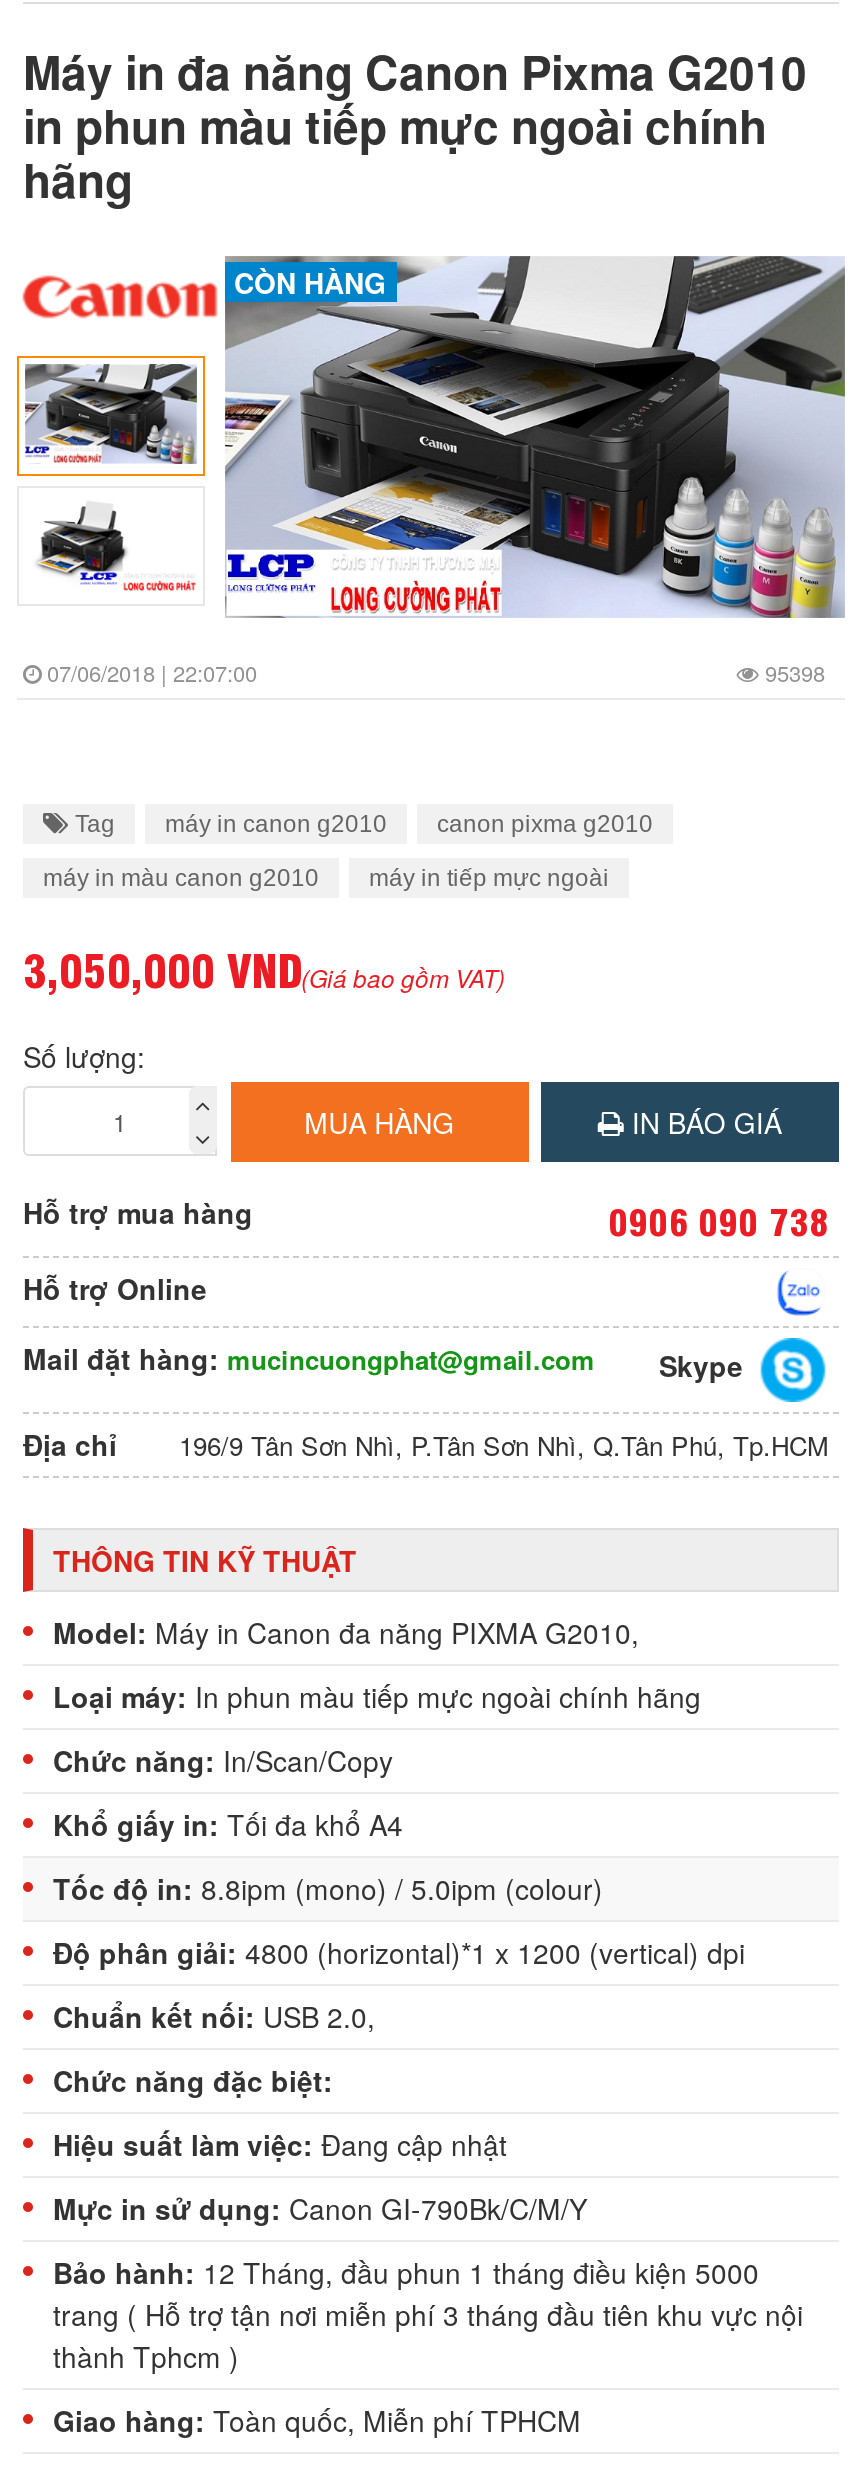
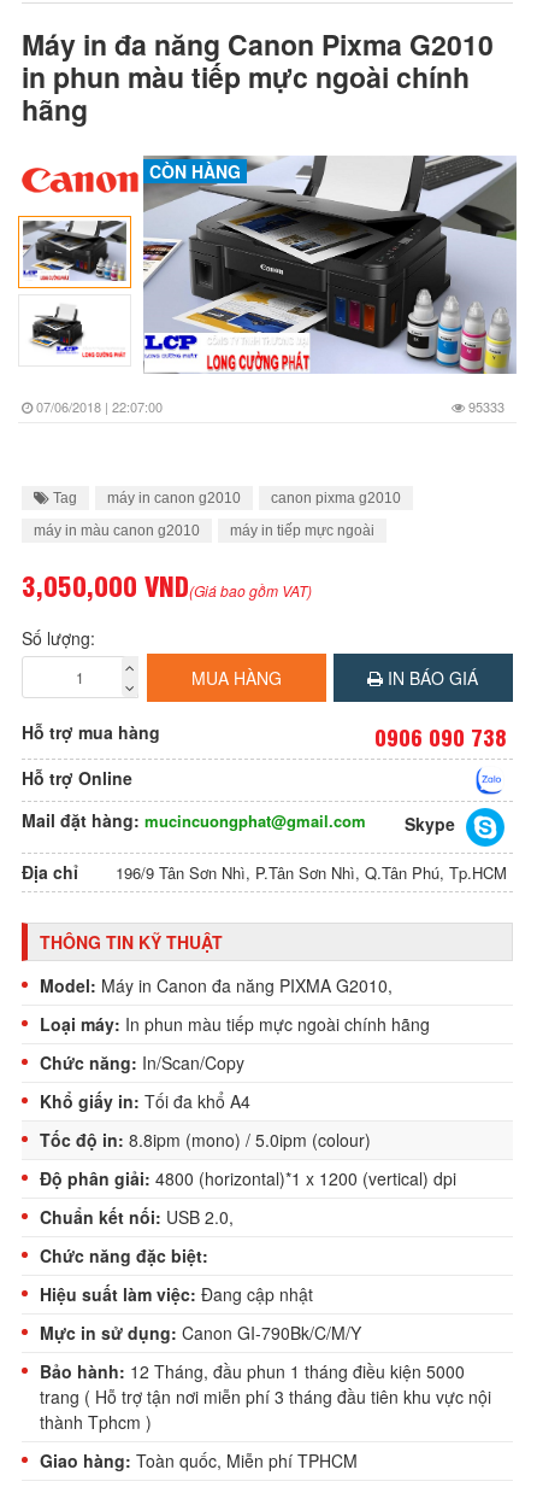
- 95398
+ 95333
